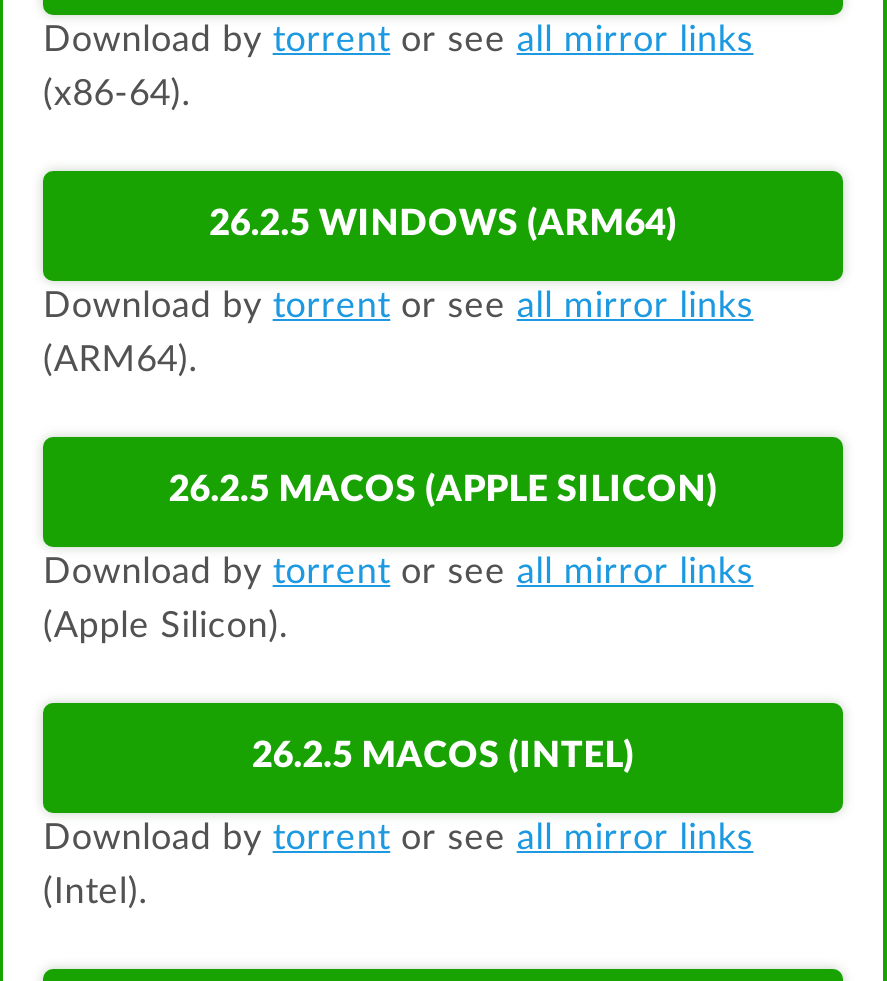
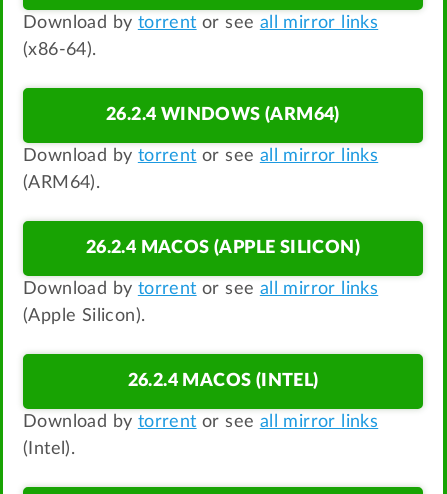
- 26.2.5 WINDOWS (ARM64)
+ 26.2.4 WINDOWS (ARM64)

- 26.2.5 MACOS (APPLE SILICON)
+ 26.2.4 MACOS (APPLE SILICON)

- 26.2.5 MACOS (INTEL)
+ 26.2.4 MACOS (INTEL)
